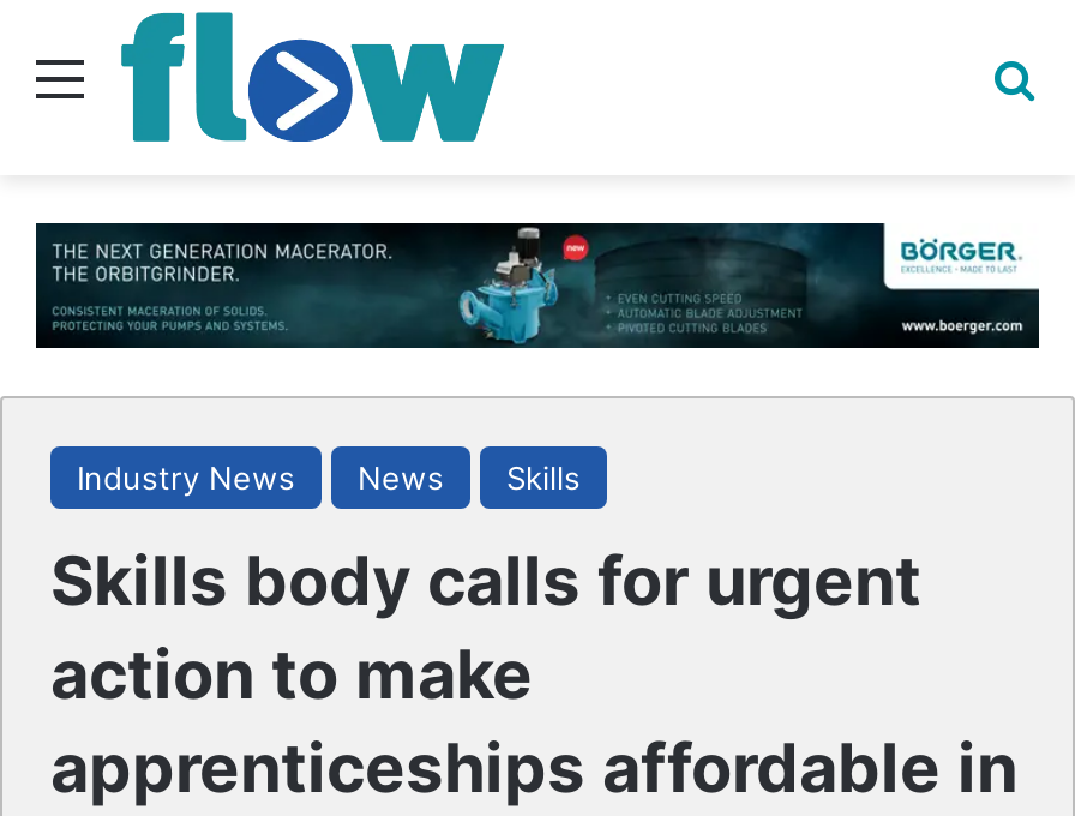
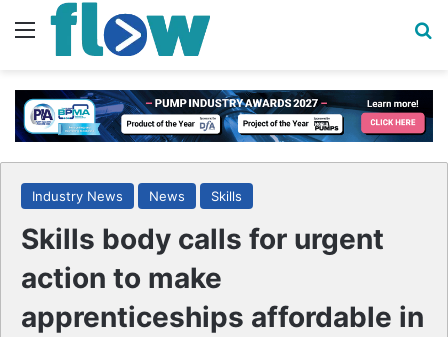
- [image]
+ [image]
